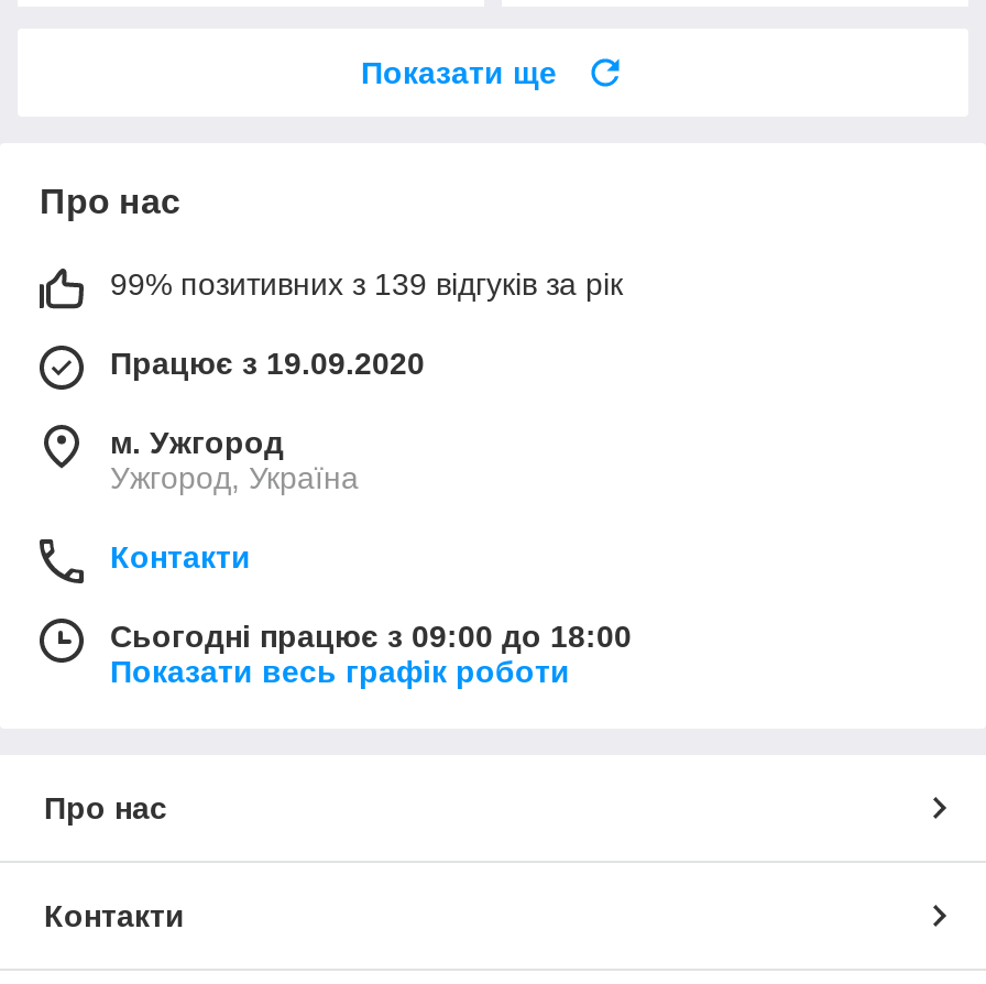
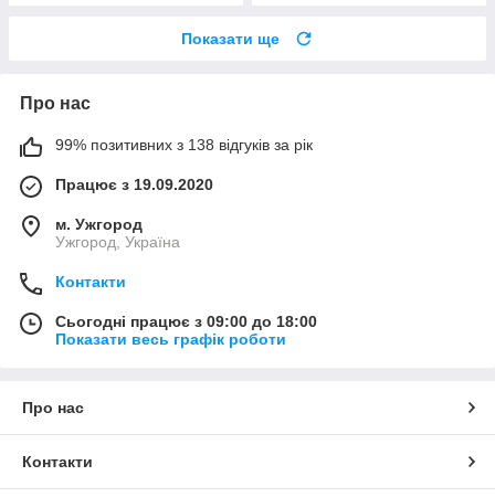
- 99% позитивних з 139 відгуків за рік
+ 99% позитивних з 138 відгуків за рік
